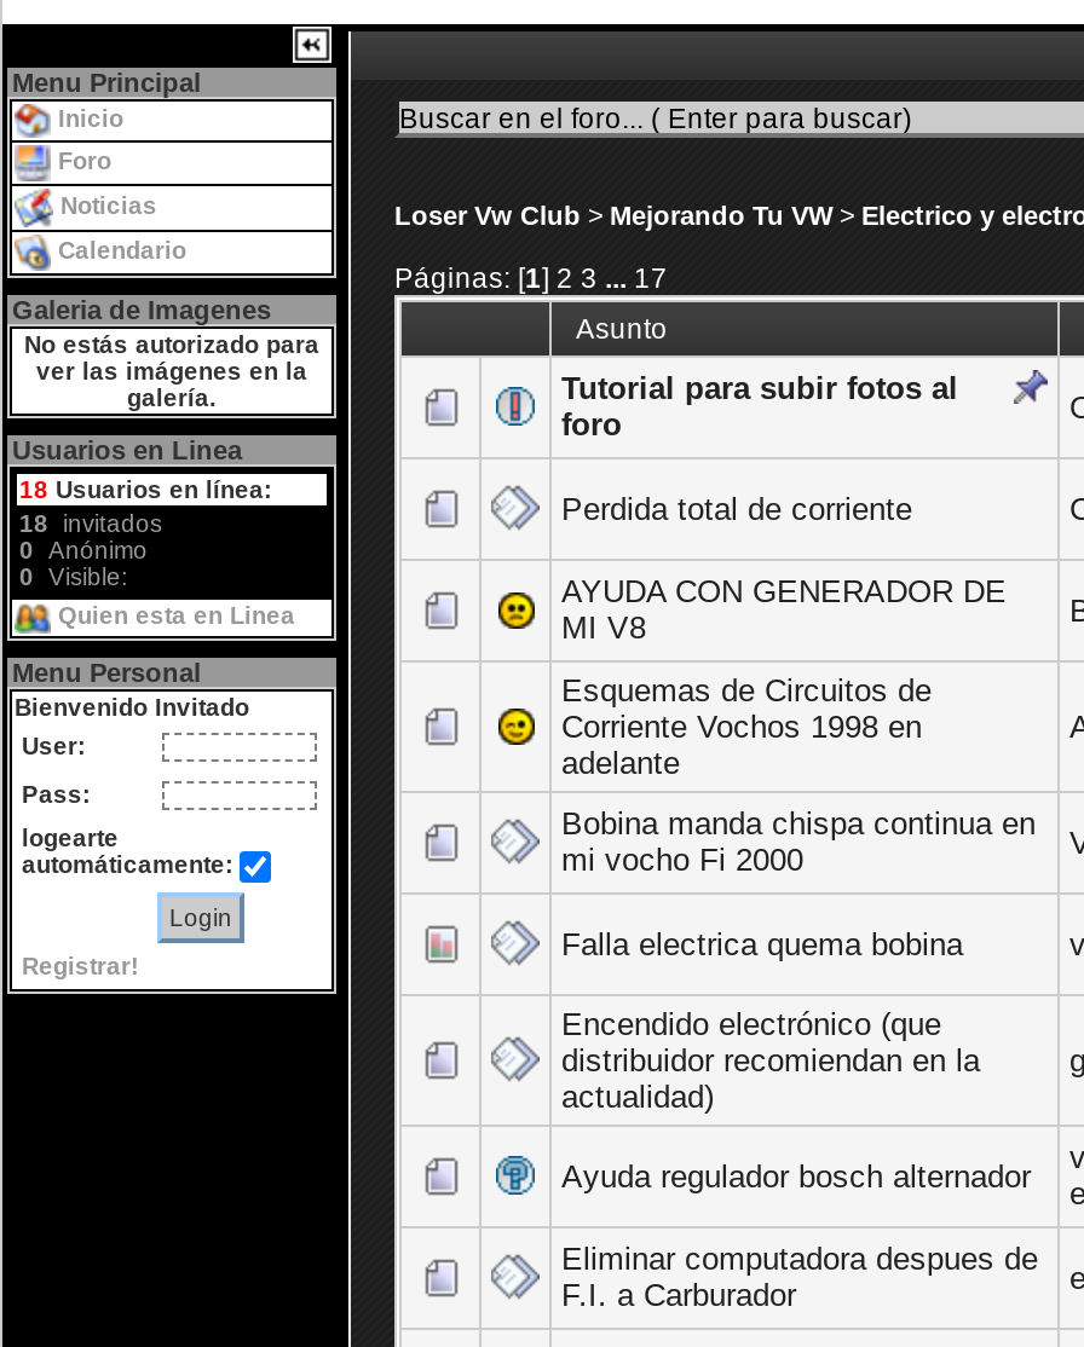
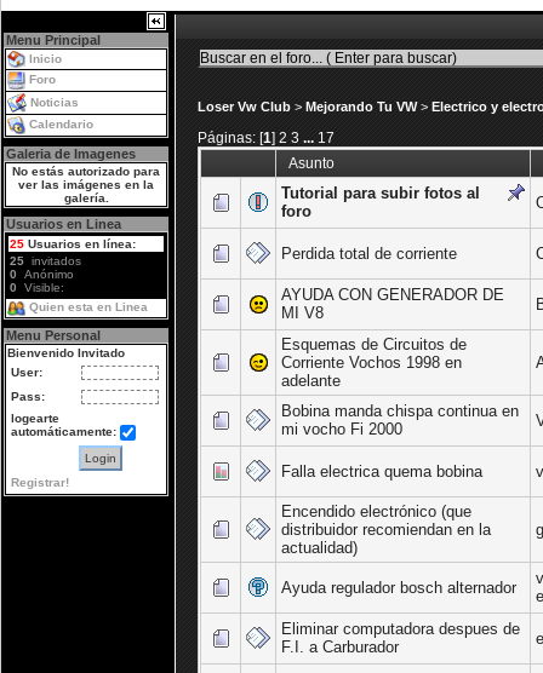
- 18 Usuarios en línea:
+ 25 Usuarios en línea:

- 18 invitados
+ 25 invitados
